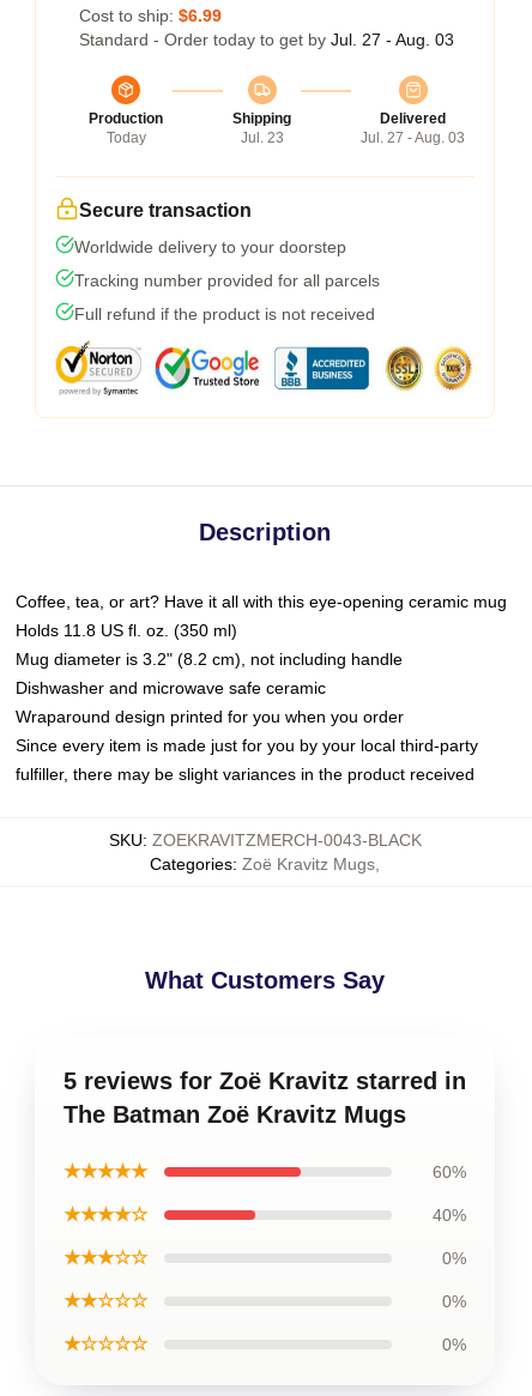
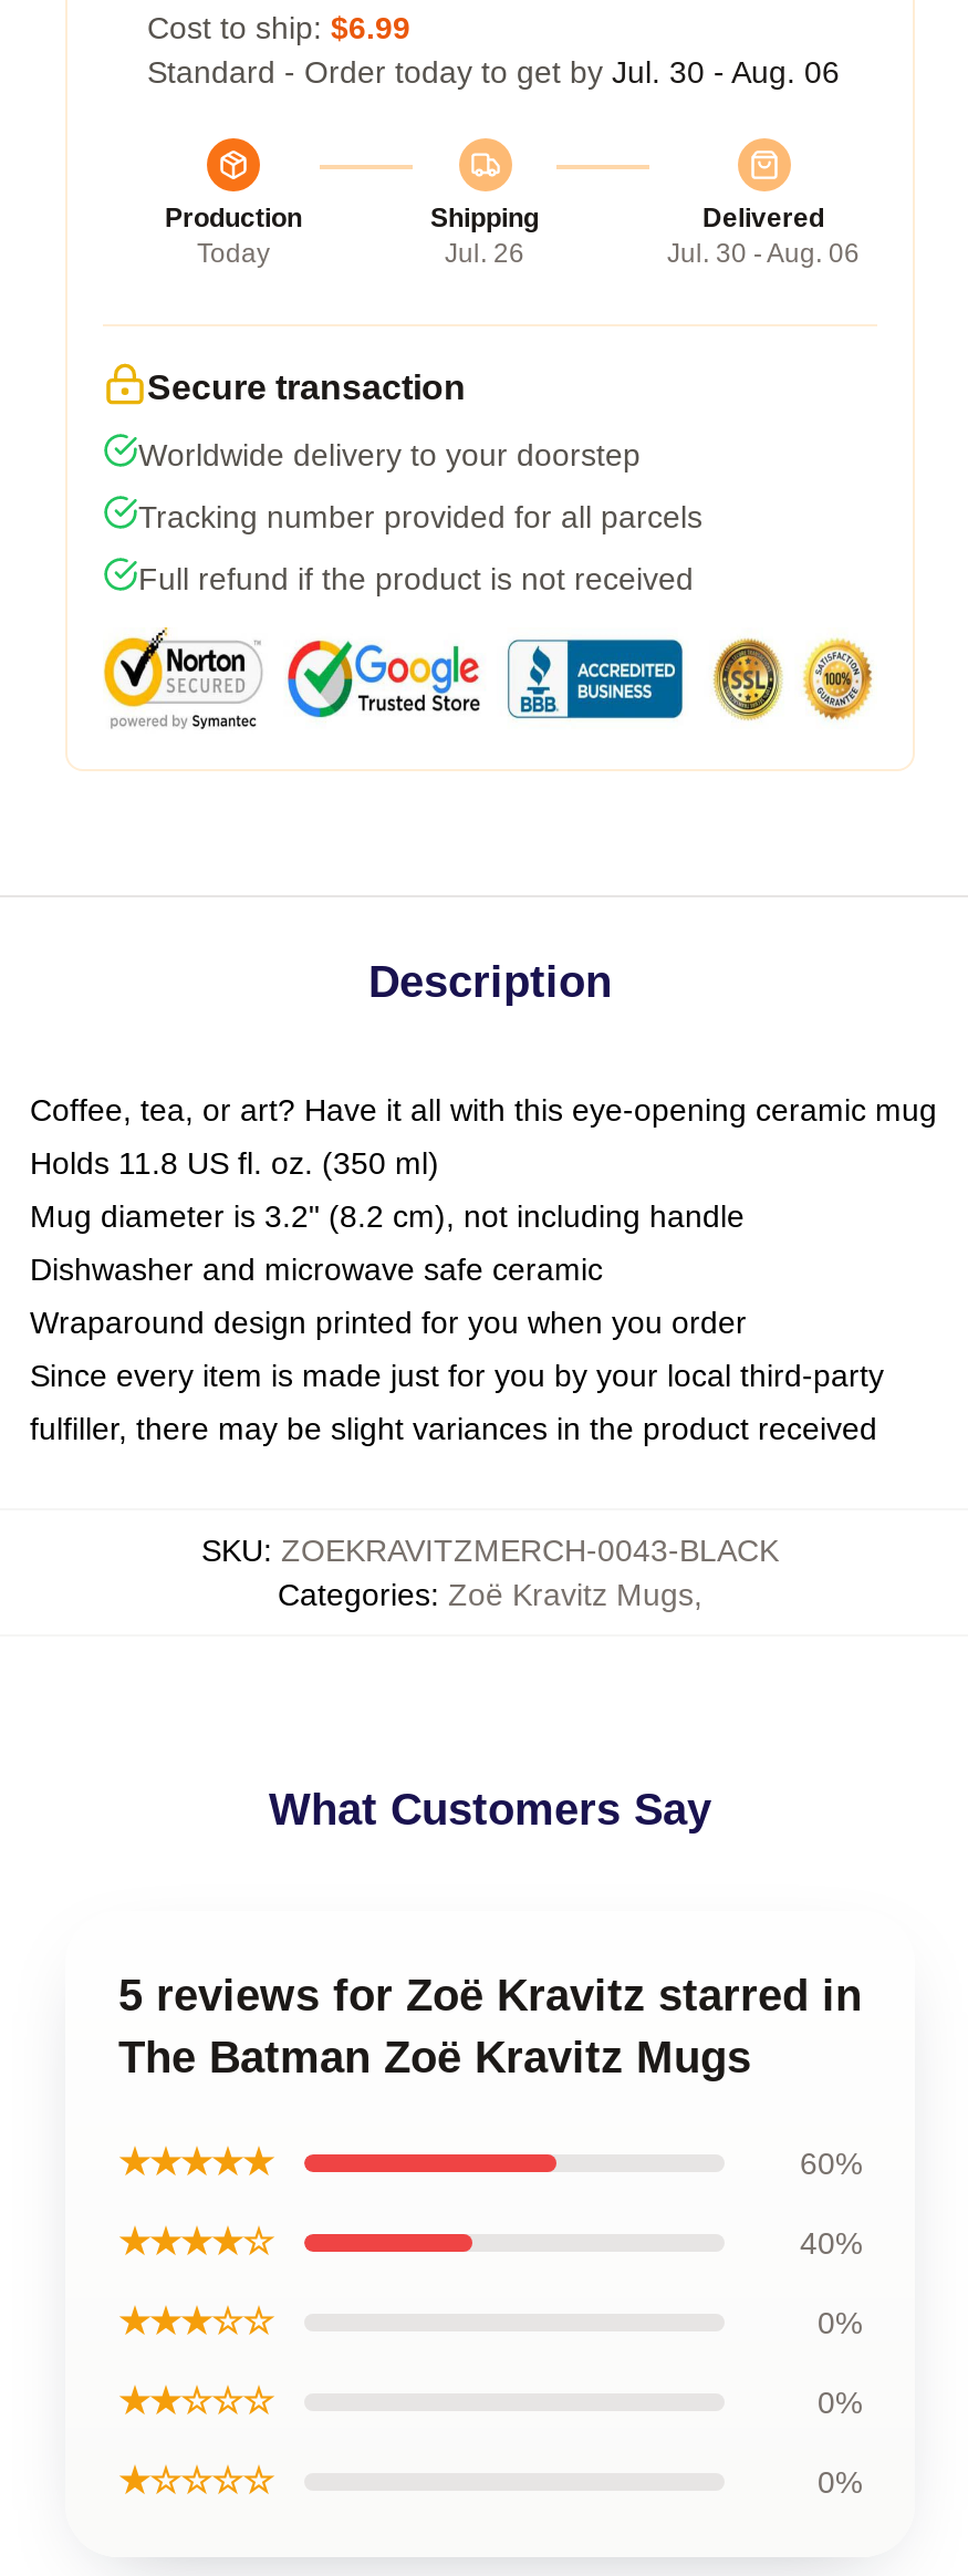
- Standard - Order today to get by Jul. 27 - Aug. 03
+ Standard - Order today to get by Jul. 30 - Aug. 06

- Jul. 23
+ Jul. 26

- Jul. 27 - Aug. 03
+ Jul. 30 - Aug. 06
